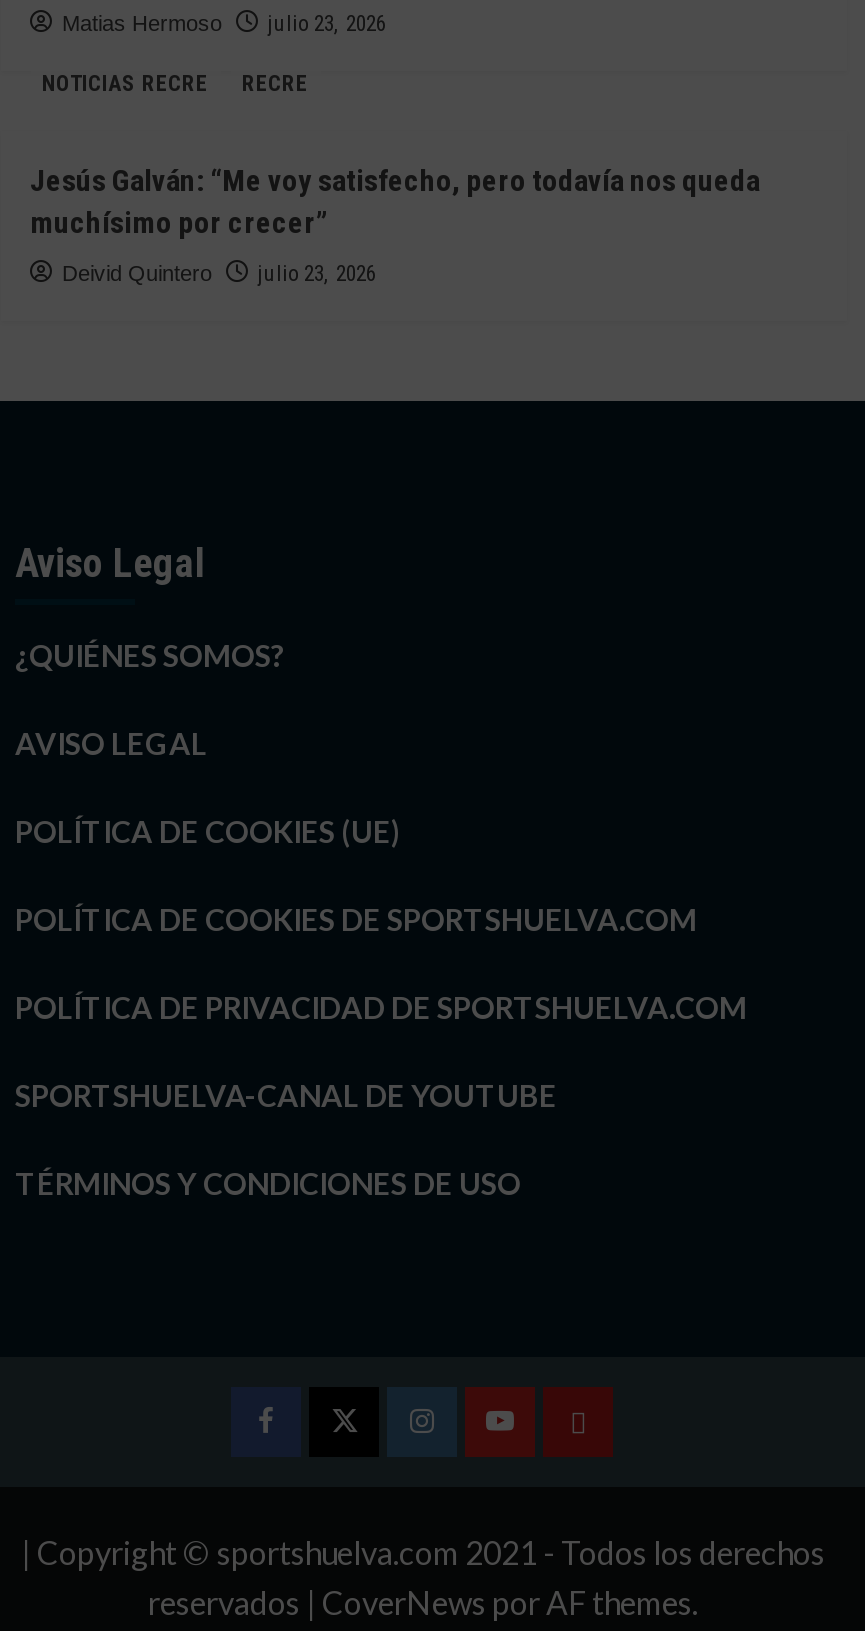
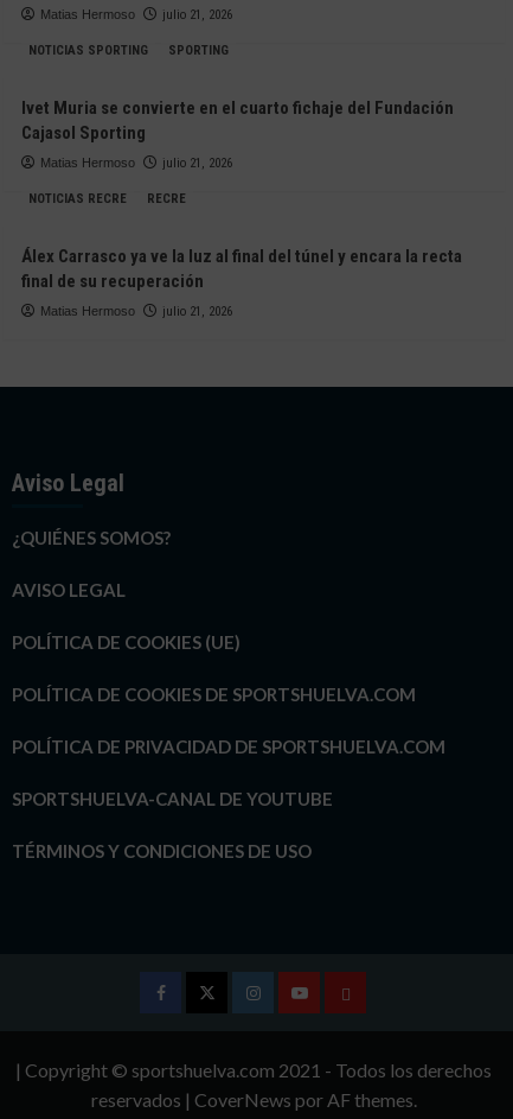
- julio 23, 2026
+ julio 21, 2026
+ NOTICIAS SPORTING
+ SPORTING
+ Ivet Muria se convierte en el cuarto fichaje del Fundación
+ Cajasol Sporting
+ Matias Hermoso
+ julio 21, 2026

- Jesús Galván: “Me voy satisfecho, pero todavía nos queda
- muchísimo por crecer”
+ Álex Carrasco ya ve la luz al final del túnel y encara la recta
+ final de su recuperación

- Deivid Quintero
- julio 23, 2026
+ Matias Hermoso
+ julio 21, 2026
